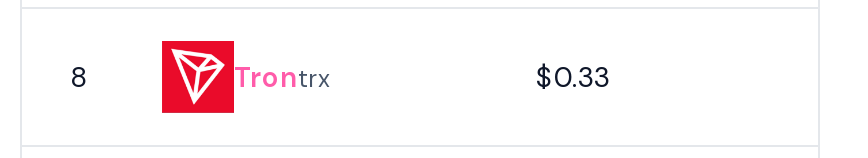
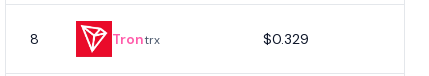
- $0.33
+ $0.329
